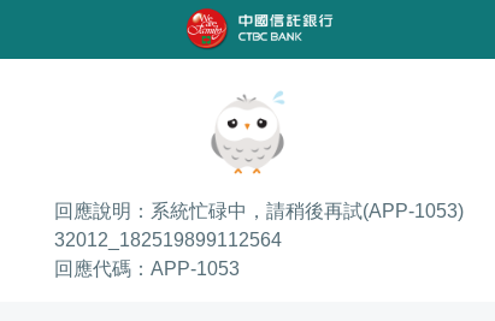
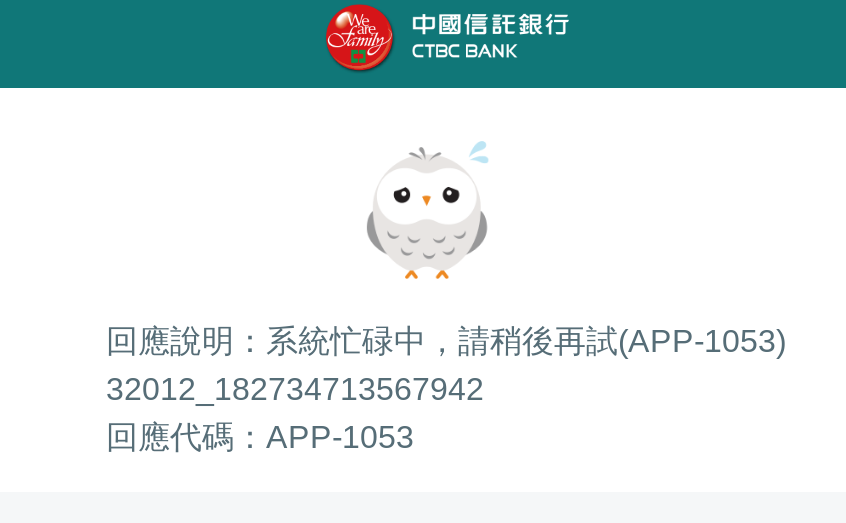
- 32012_182519899112564
+ 32012_182734713567942
